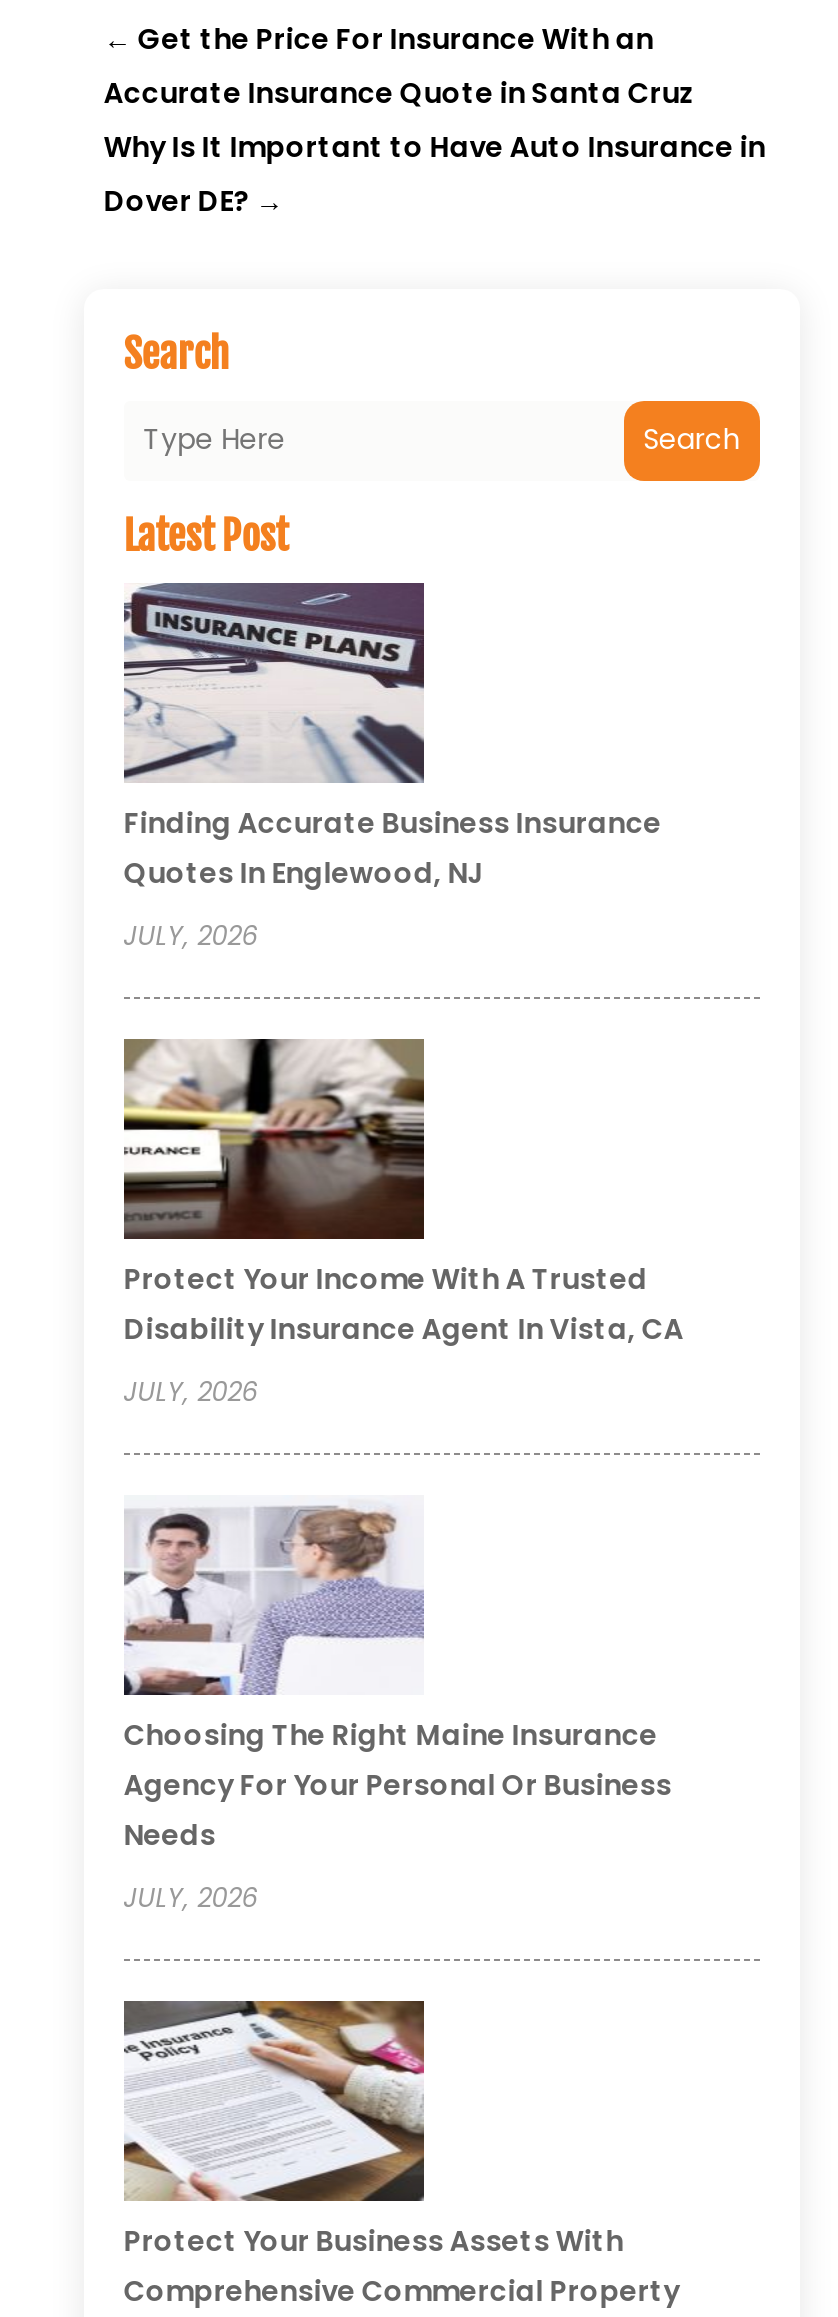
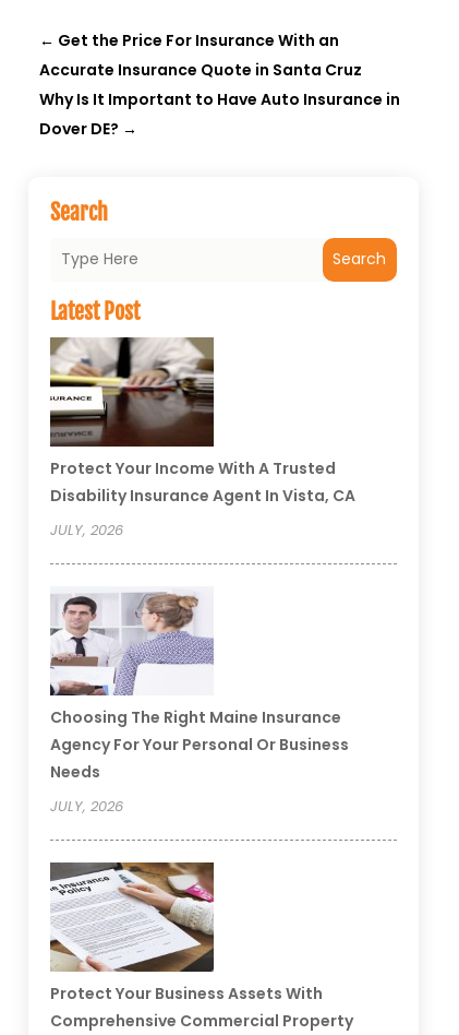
- [image]
- Finding Accurate Business Insurance
- Quotes In Englewood, NJ
- JULY, 2026
